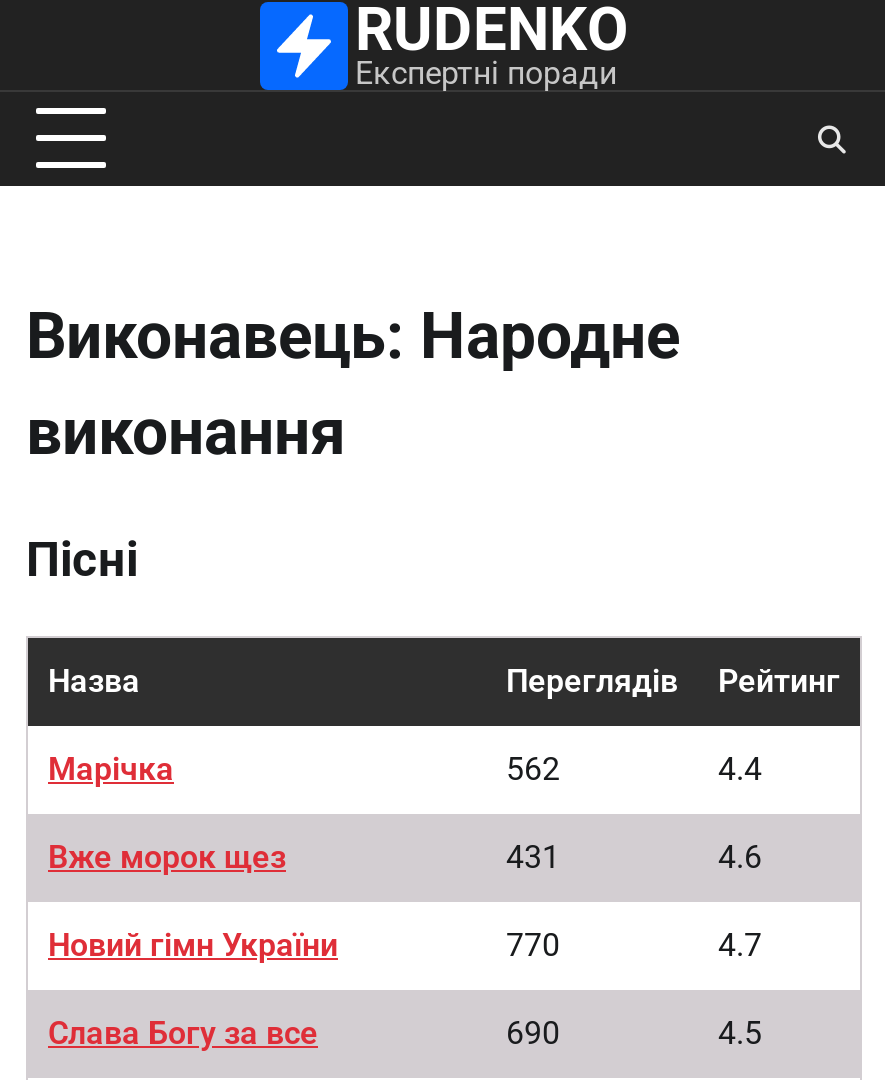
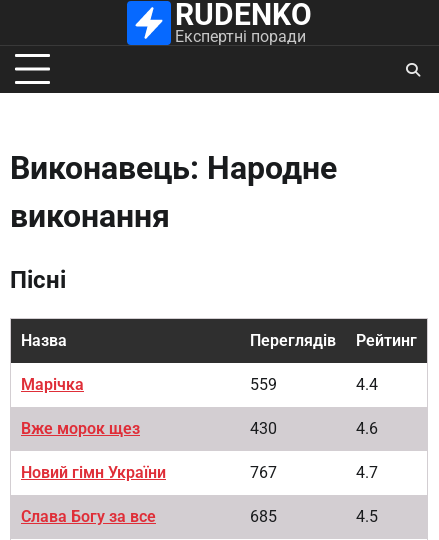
- 562
+ 559

- 431
+ 430

- 770
+ 767

- 690
+ 685
